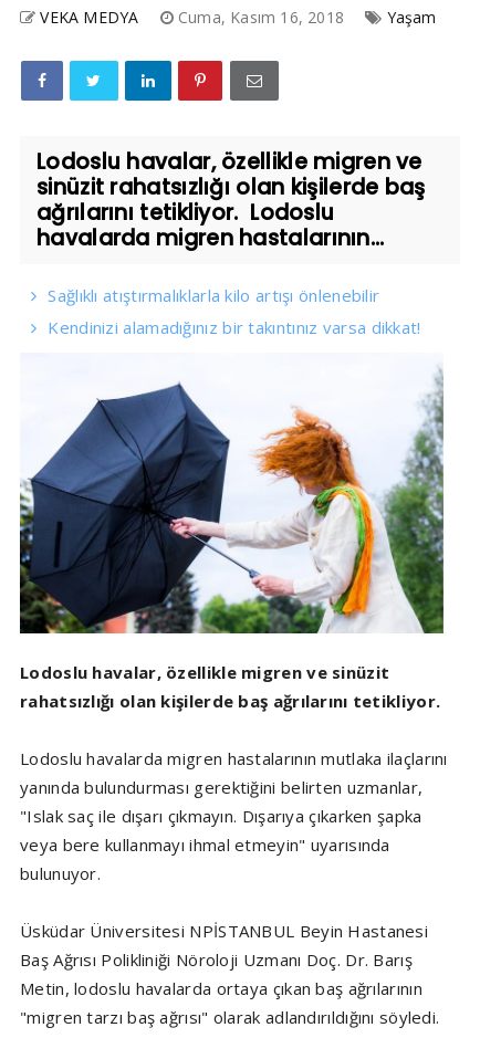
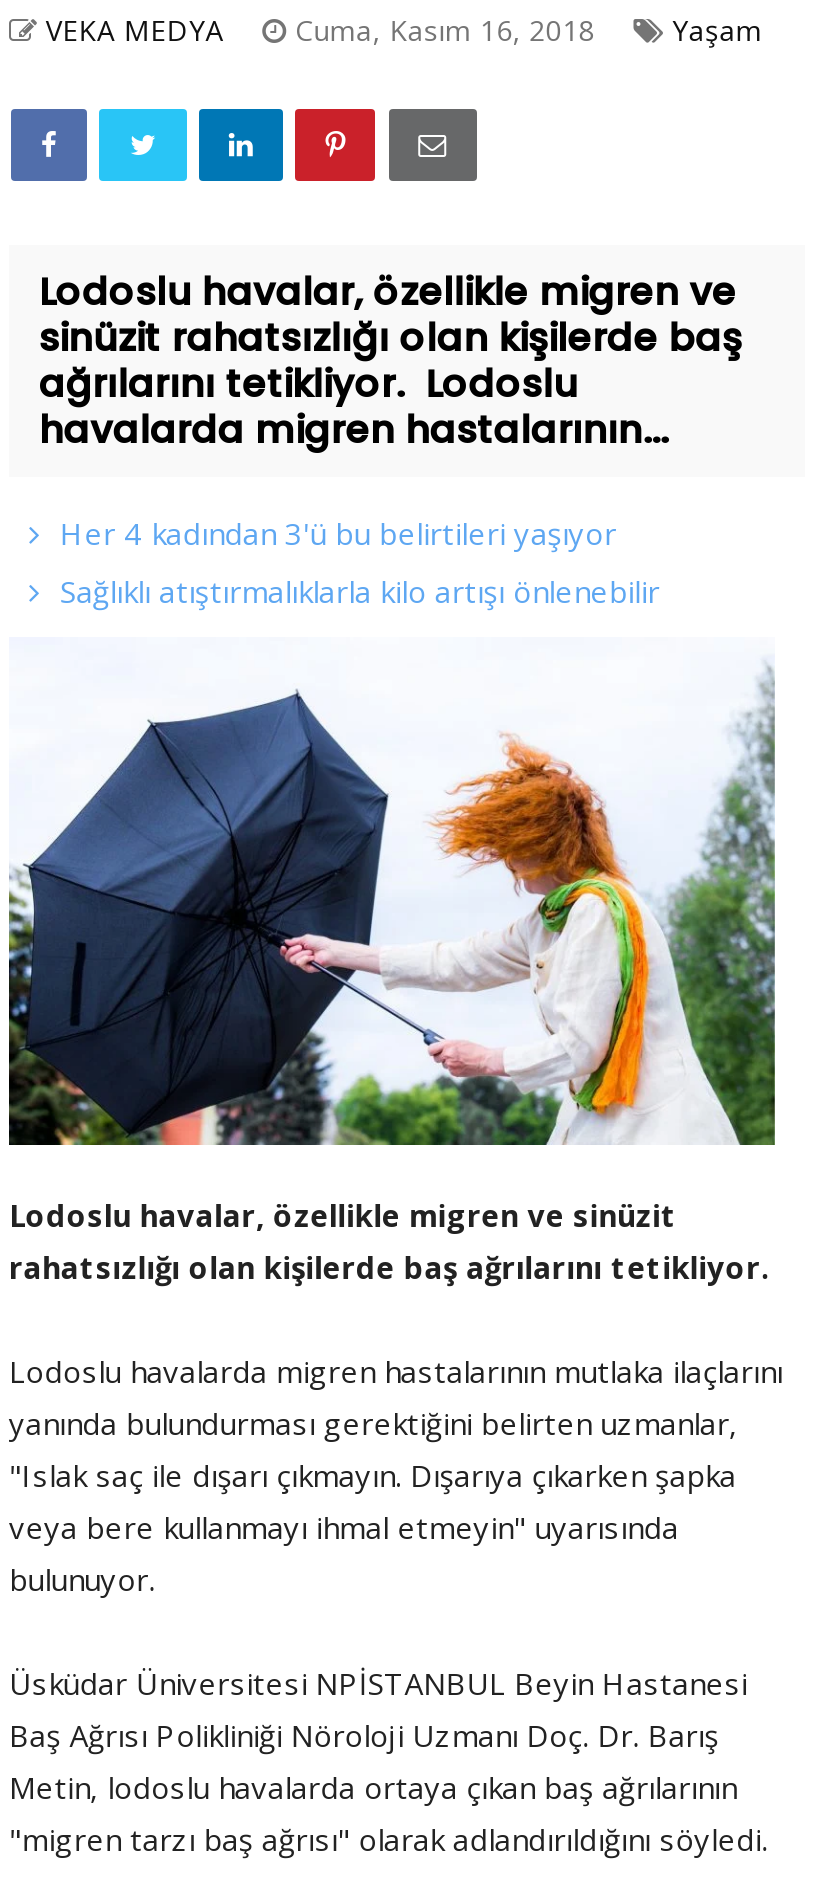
+ Her 4 kadından 3'ü bu belirtileri yaşıyor

moved down: Sağlıklı atıştırmalıklarla kilo artışı önlenebilir

- Kendinizi alamadığınız bir takıntınız varsa dikkat!
